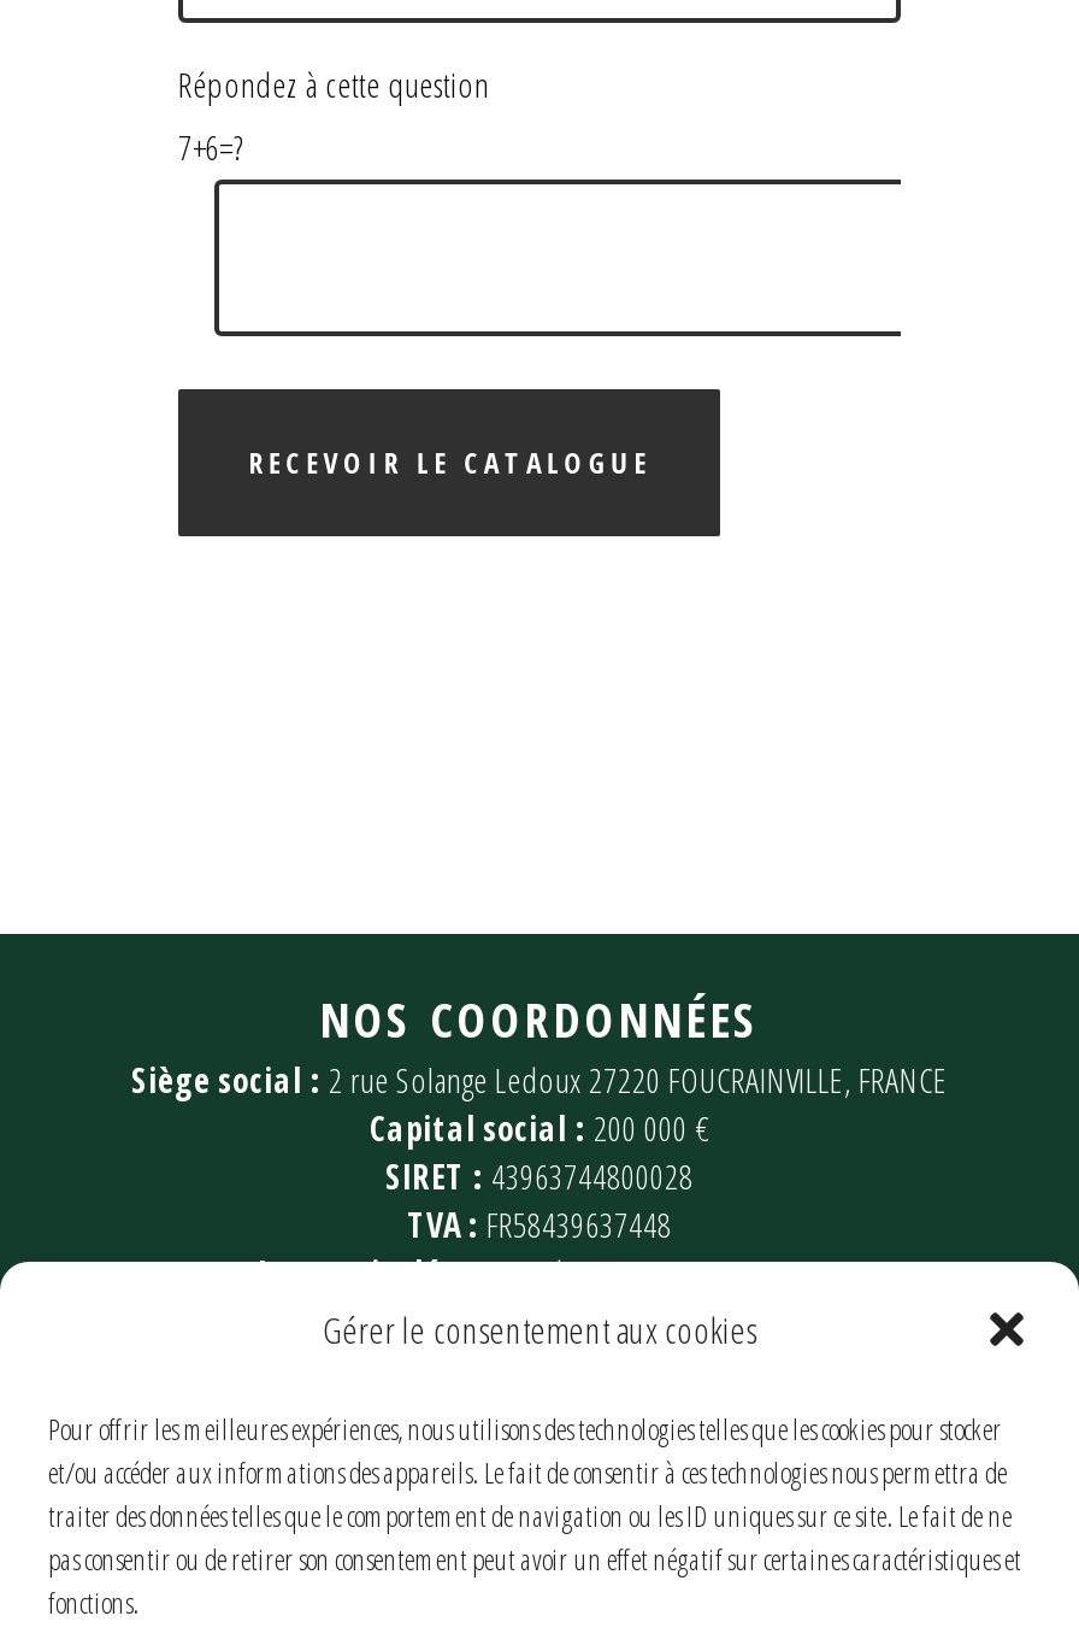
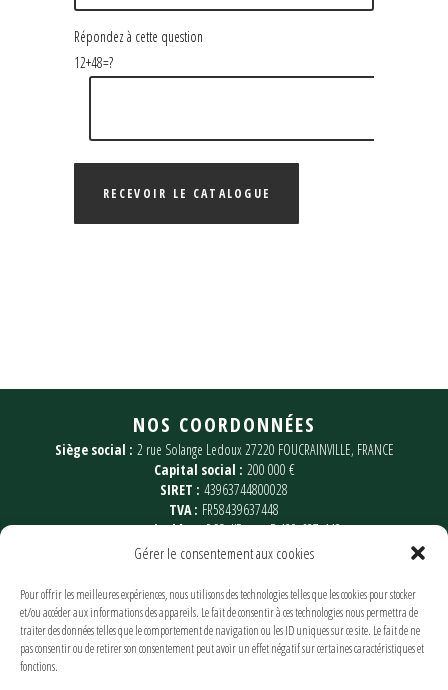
- 7+6=?
+ 12+48=?
